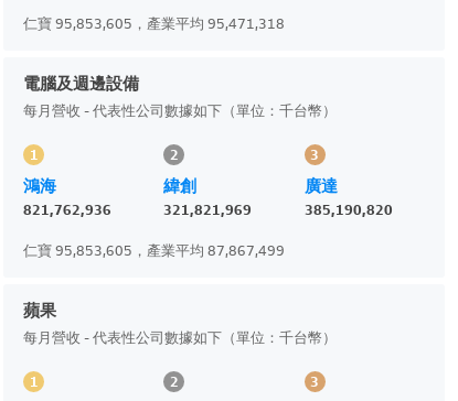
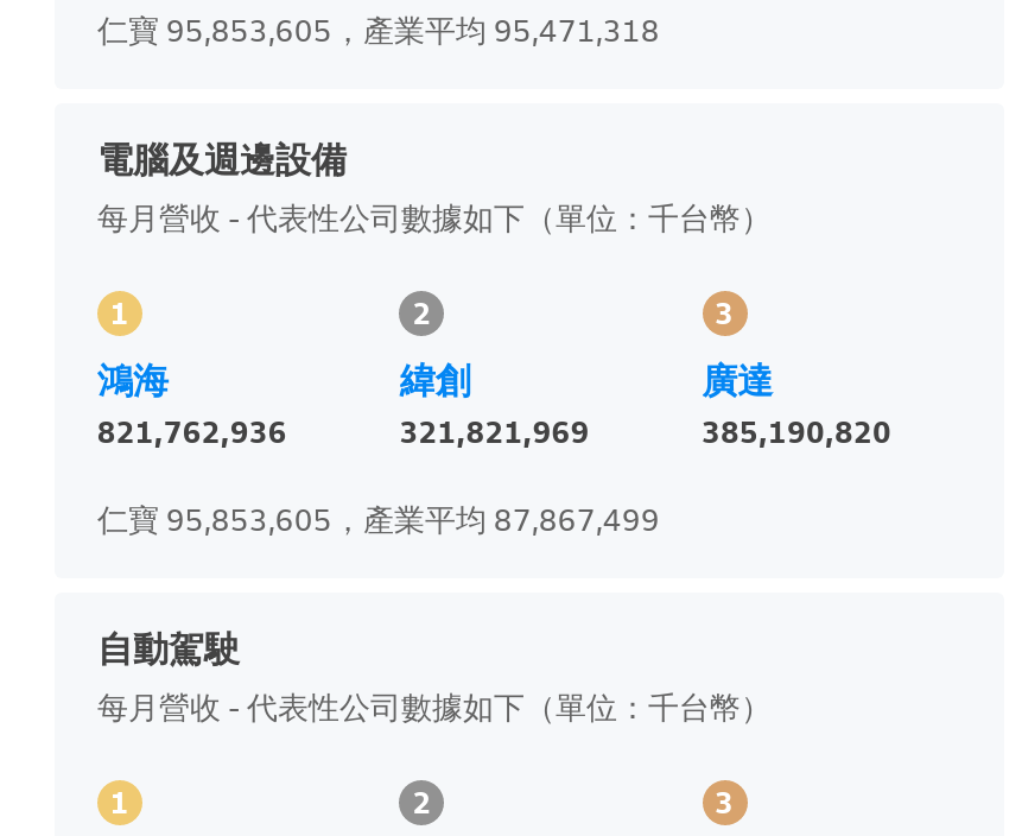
- 蘋果
+ 自動駕駛
